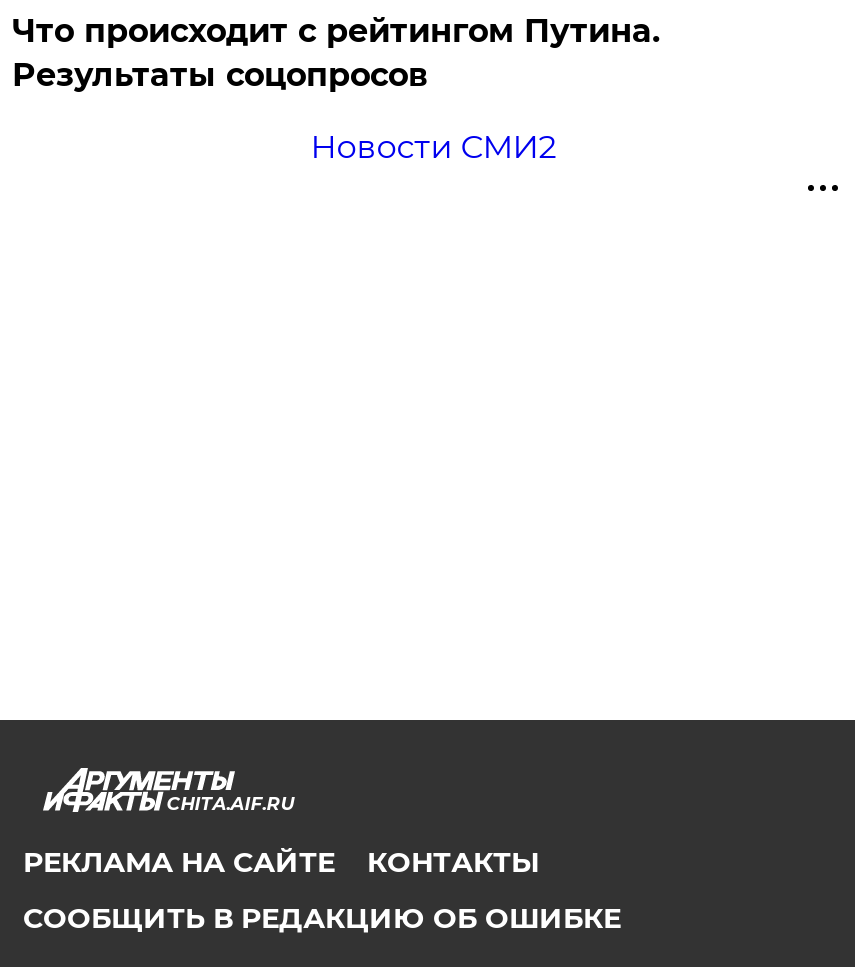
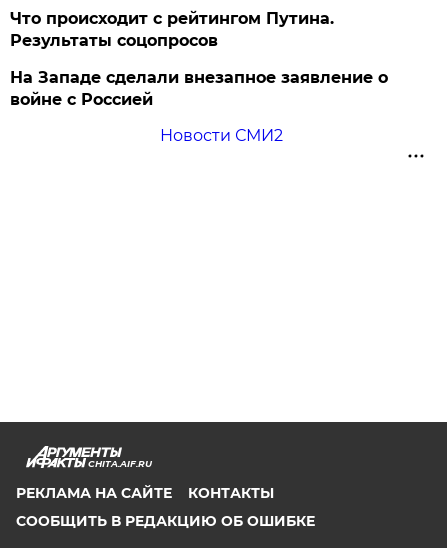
+ На Западе сделали внезапное заявление о
+ войне с Россией
